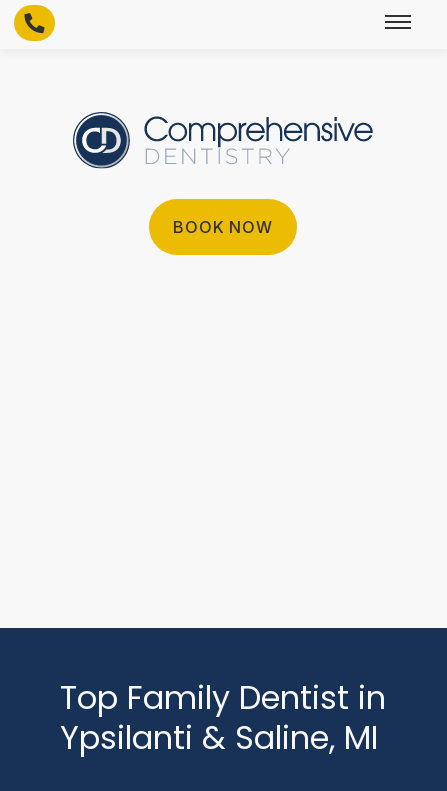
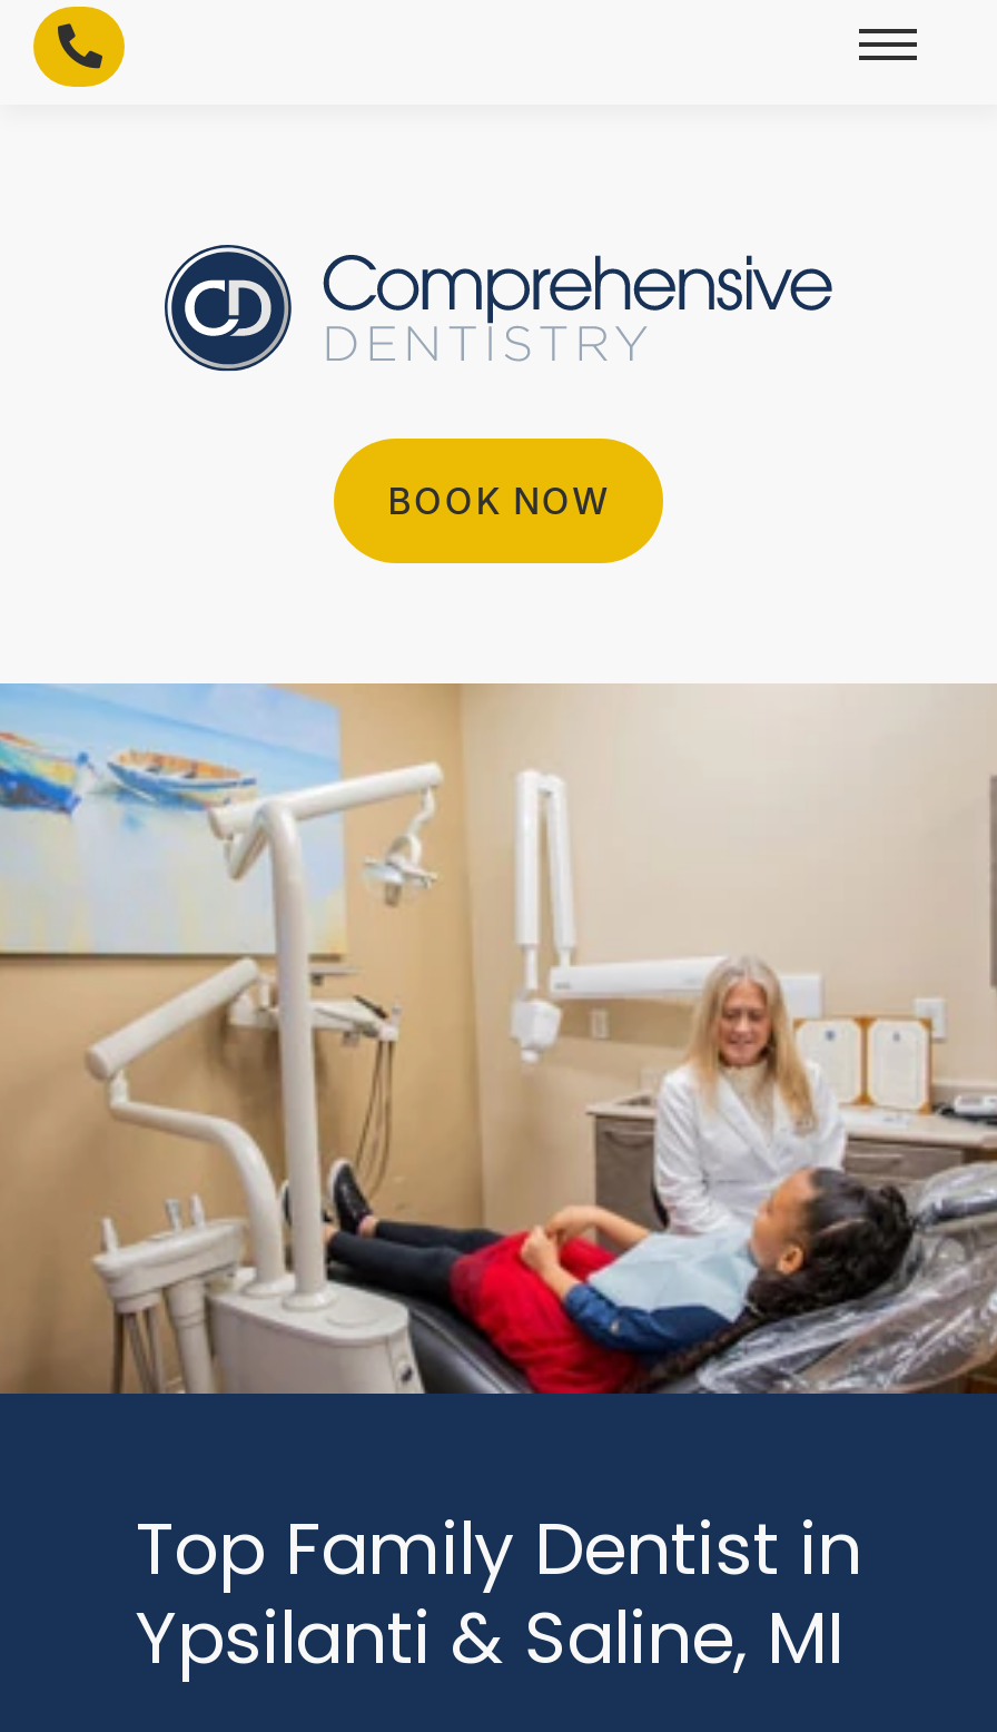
+ [image]
